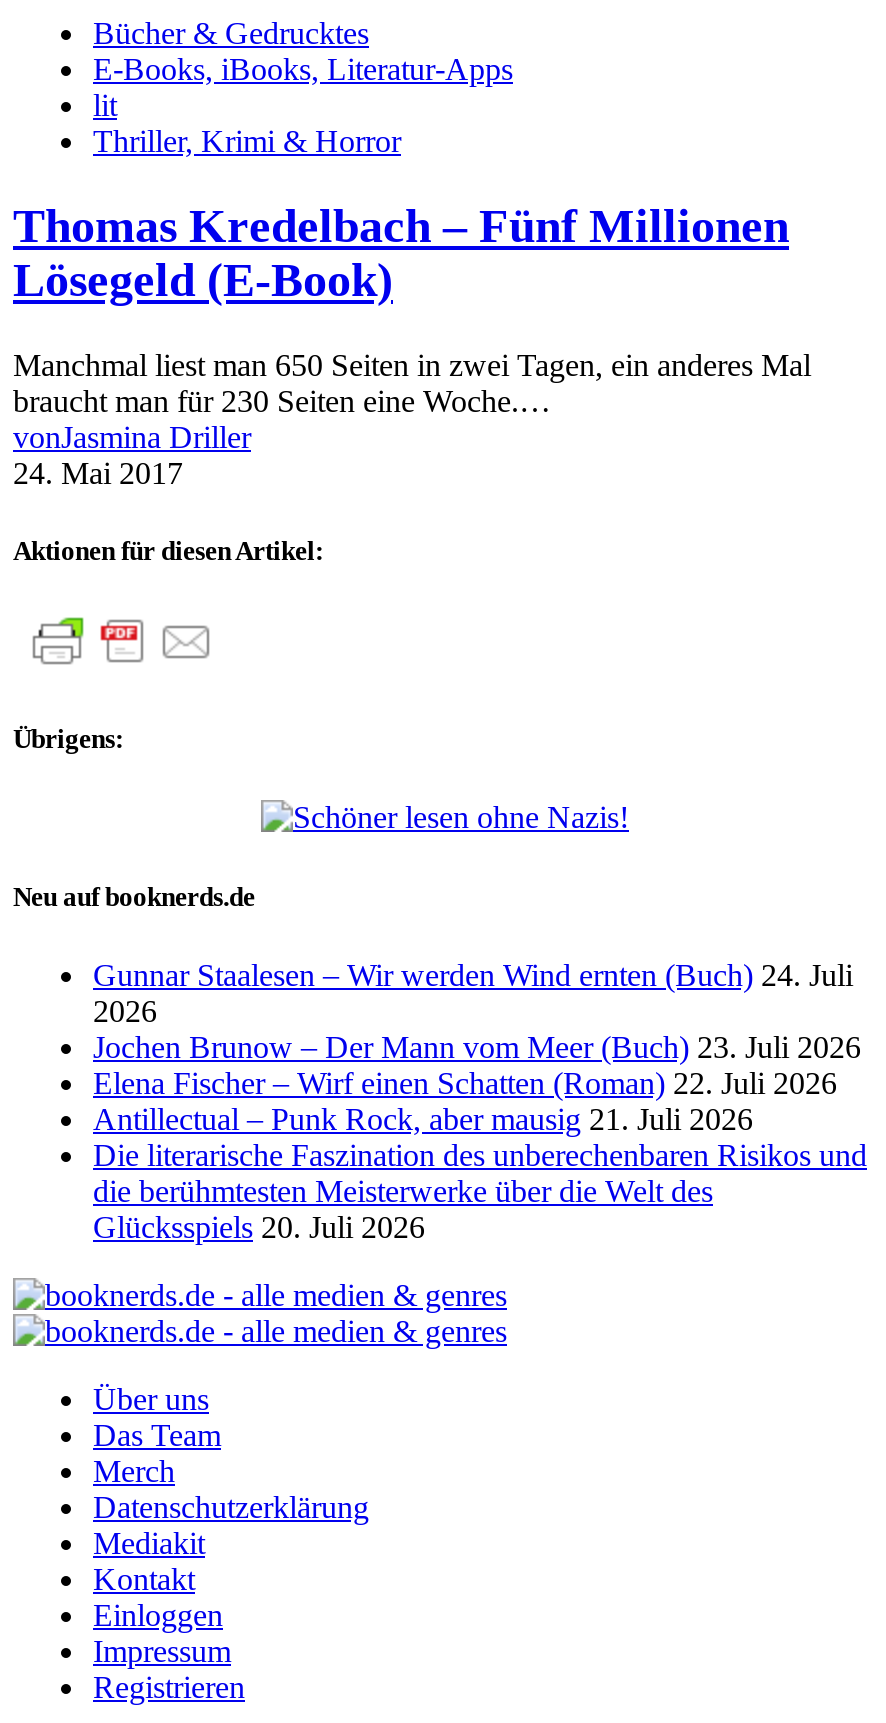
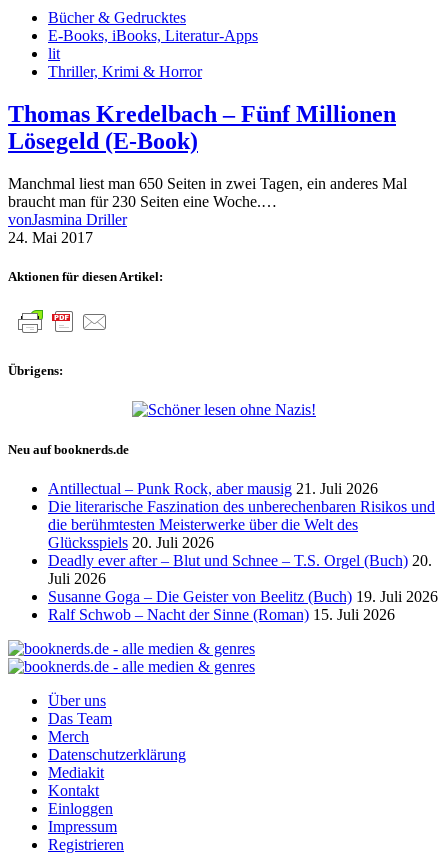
- Gunnar Staalesen – Wir werden Wind ernten (Buch) 24. Juli
- 2026
- Jochen Brunow – Der Mann vom Meer (Buch) 23. Juli 2026
- Elena Fischer – Wirf einen Schatten (Roman) 22. Juli 2026

moved up: Antillectual – Punk Rock, aber mausig 21. Juli 2026 | Die literarische Faszination des unberechenbaren Risikos und | die berühmtesten Meisterwerke über die Welt des | Glücksspiels 20. Juli 2026

+ Deadly ever after – Blut und Schnee – T.S. Orgel (Buch) 20.
+ Juli 2026
+ Susanne Goga – Die Geister von Beelitz (Buch) 19. Juli 2026
+ Ralf Schwob – Nacht der Sinne (Roman) 15. Juli 2026
